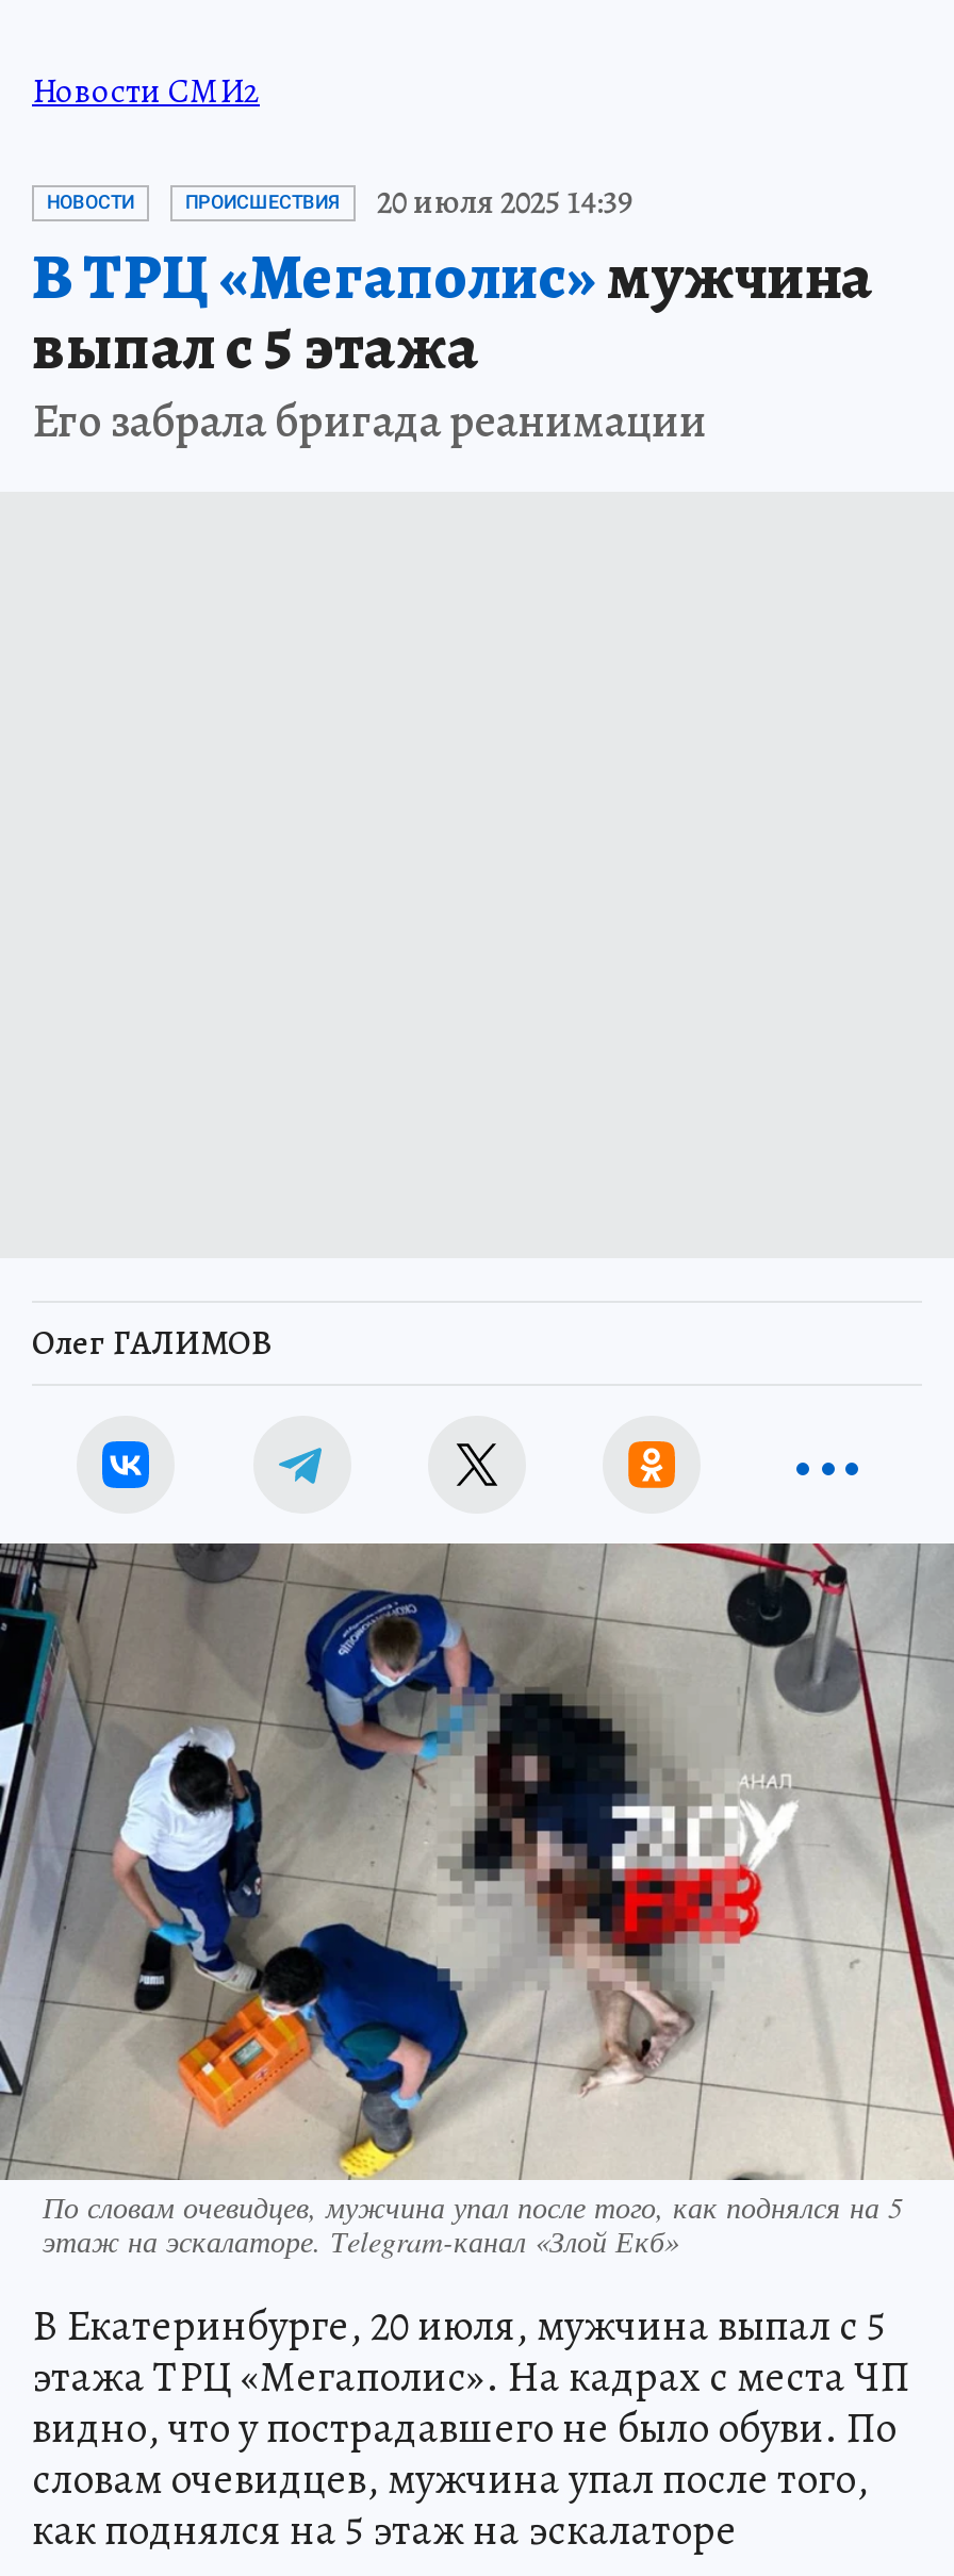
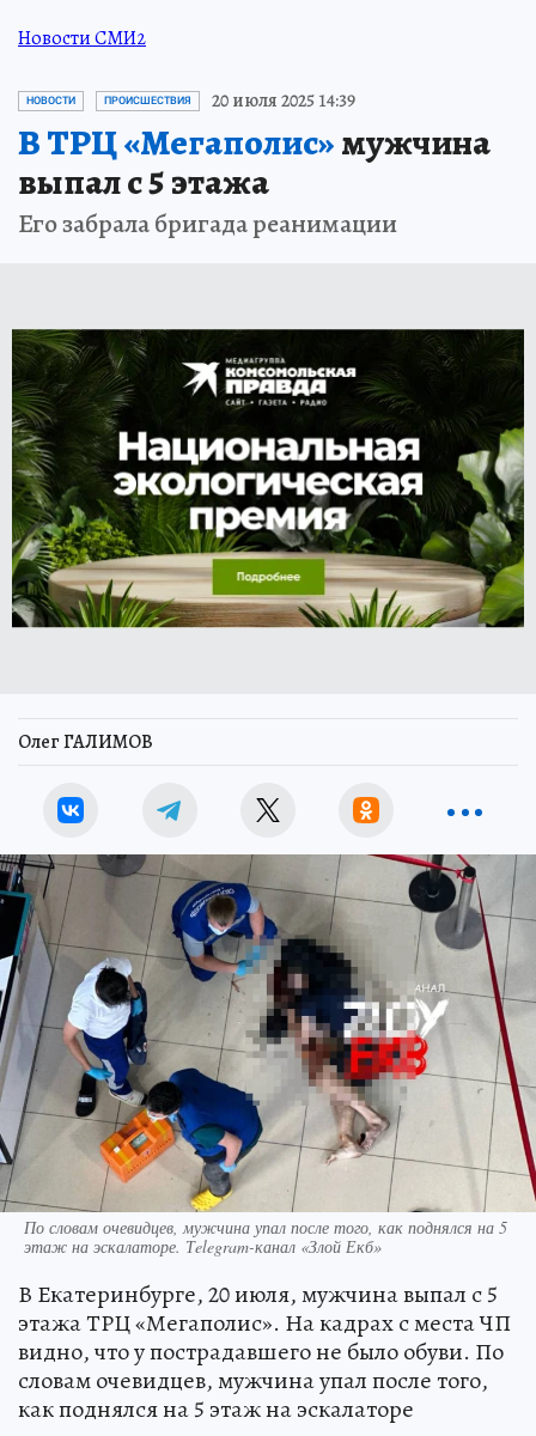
+ [image]
